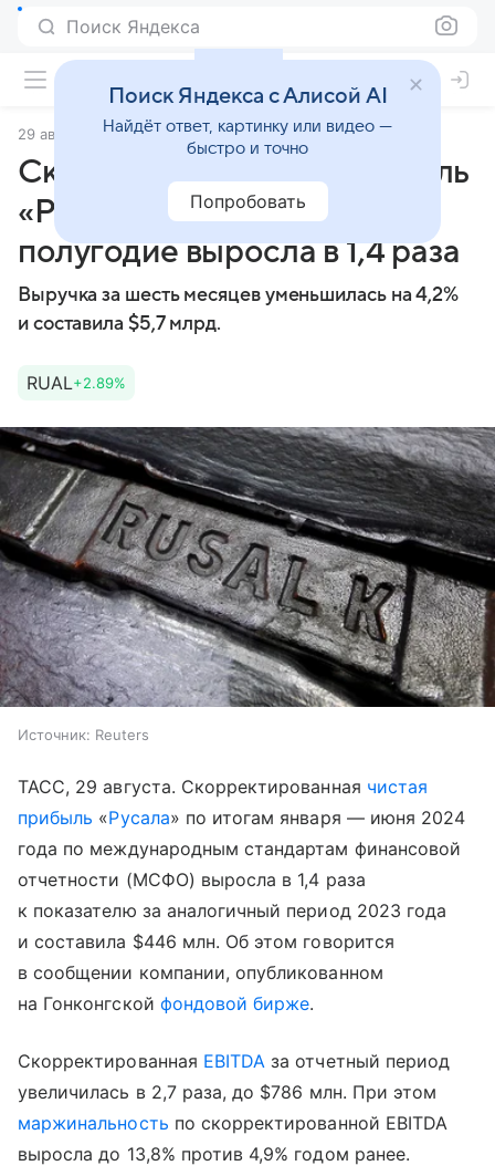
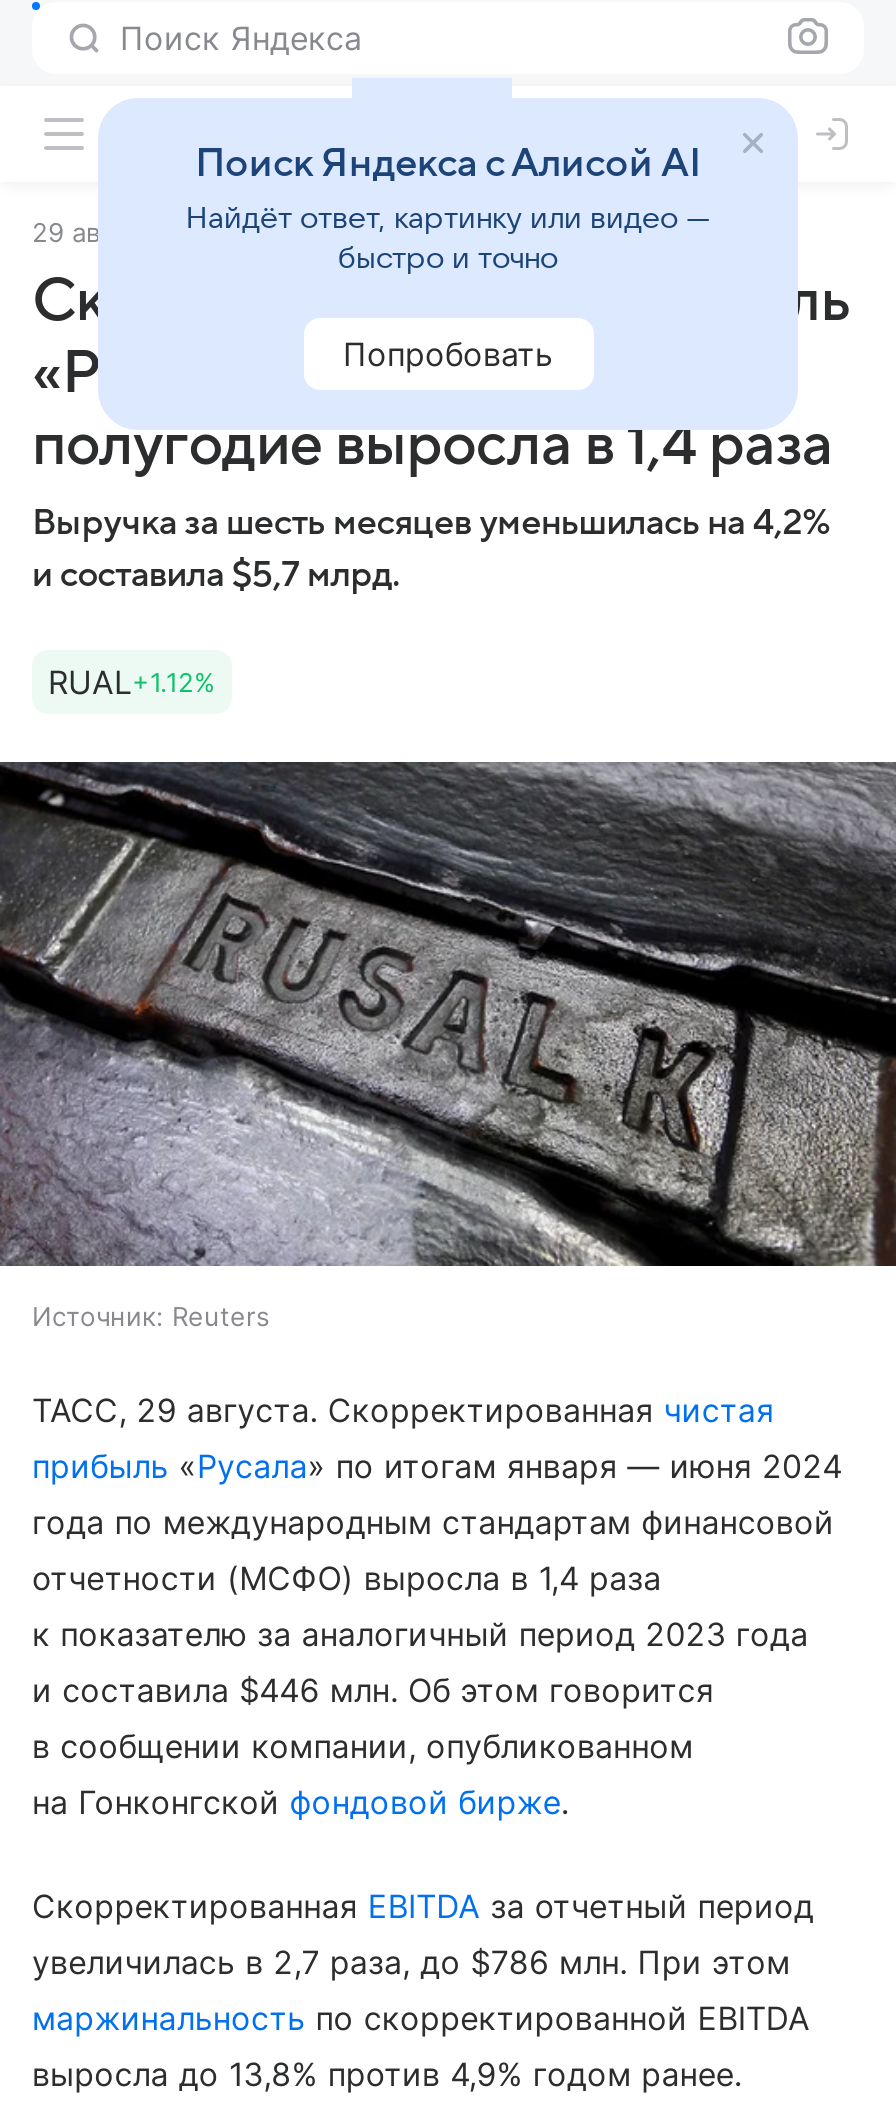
- RUAL+2.89%
+ RUAL+1.12%
